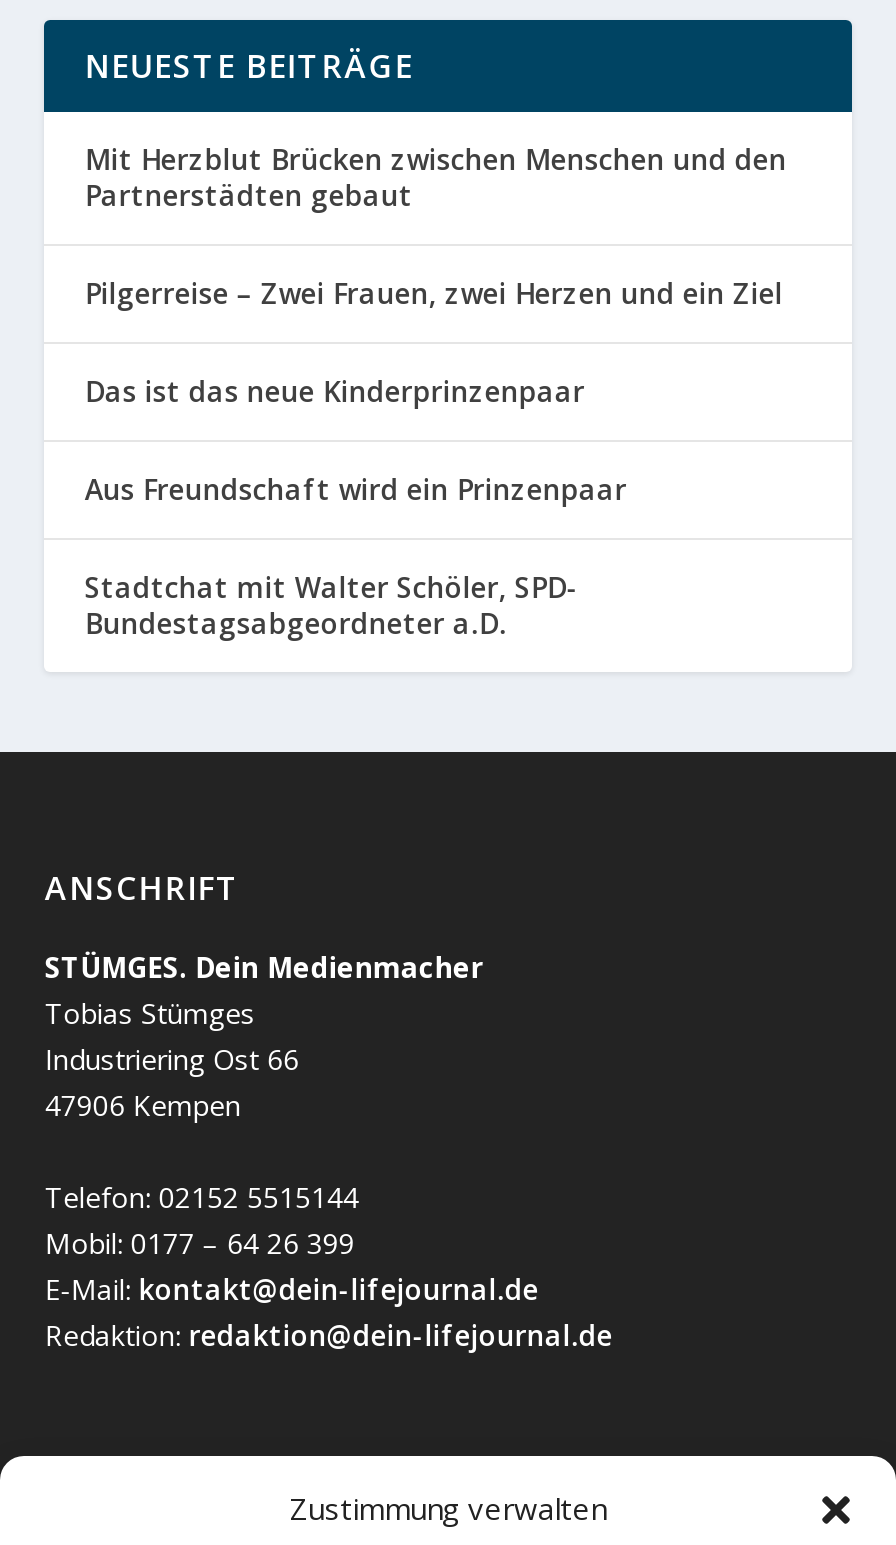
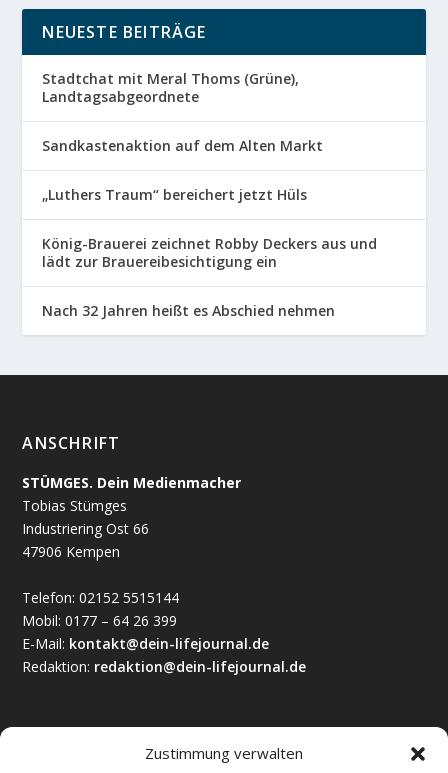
- Mit Herzblut Brücken zwischen Menschen und den
- Partnerstädten gebaut
+ Stadtchat mit Meral Thoms (Grüne),
+ Landtagsabgeordnete

- Pilgerreise – Zwei Frauen, zwei Herzen und ein Ziel
+ Sandkastenaktion auf dem Alten Markt

- Das ist das neue Kinderprinzenpaar
+ „Luthers Traum“ bereichert jetzt Hüls

- Aus Freundschaft wird ein Prinzenpaar
+ König-Brauerei zeichnet Robby Deckers aus und
+ lädt zur Brauereibesichtigung ein

- Stadtchat mit Walter Schöler, SPD-
- Bundestagsabgeordneter a.D.
+ Nach 32 Jahren heißt es Abschied nehmen
